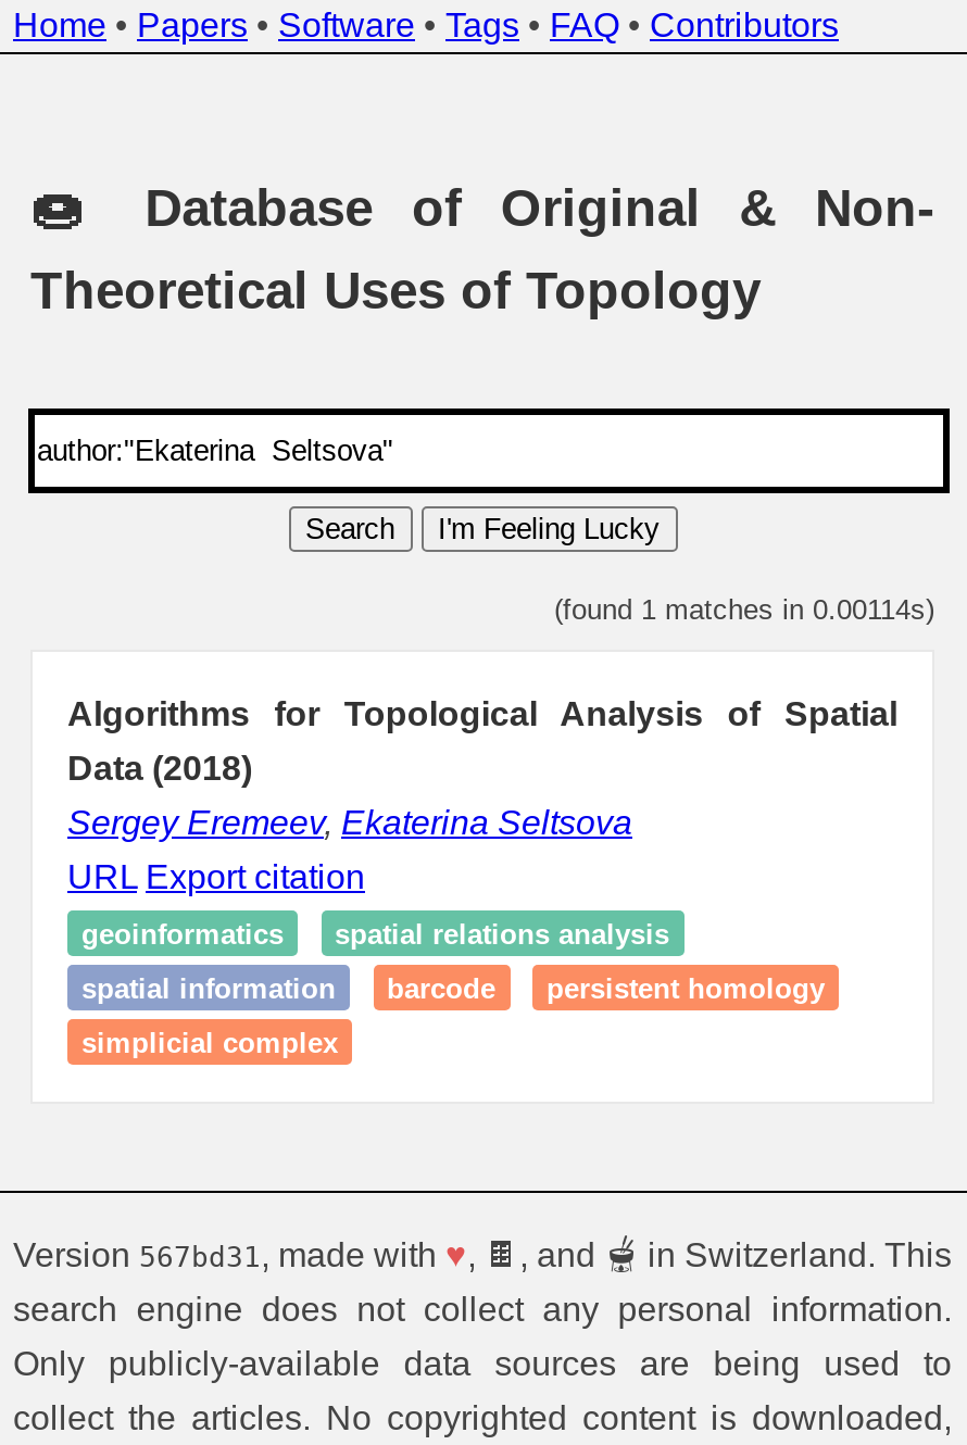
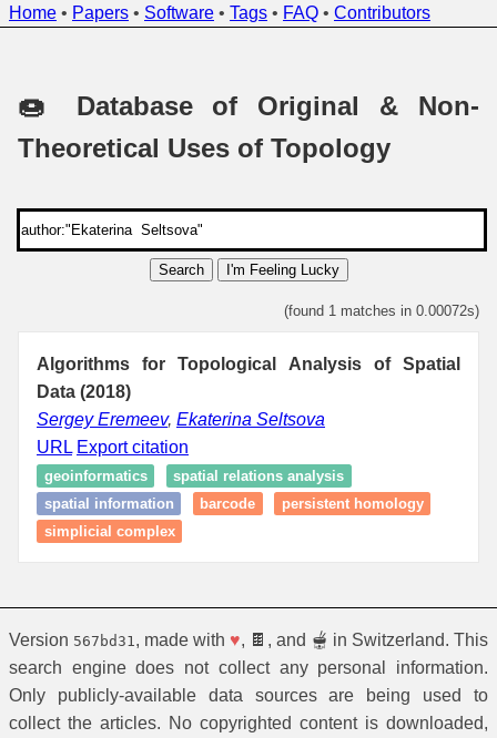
- (found 1 matches in 0.00114s)
+ (found 1 matches in 0.00072s)
